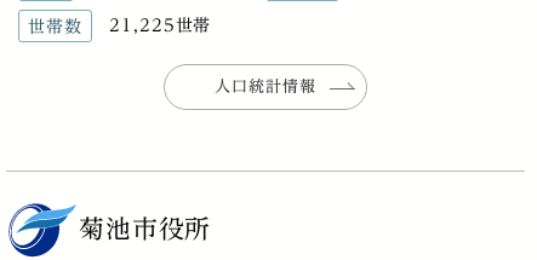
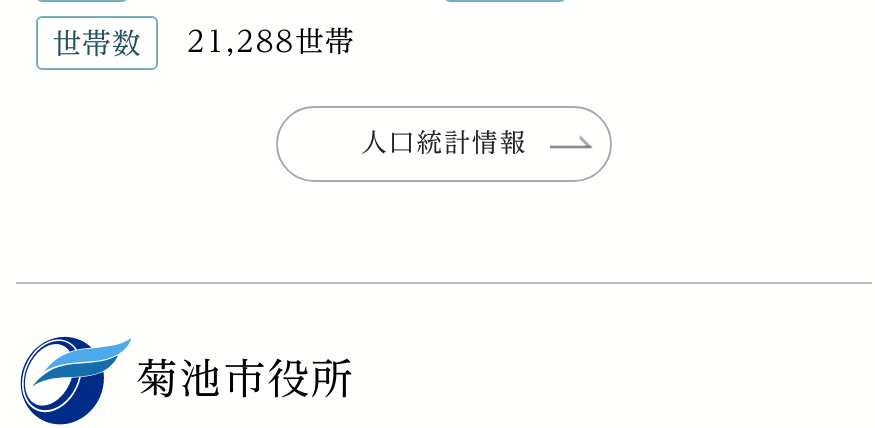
- 世帯数 21,225世帯
+ 世帯数 21,288世帯
